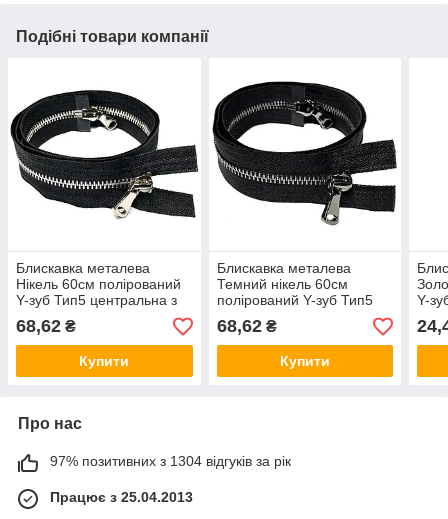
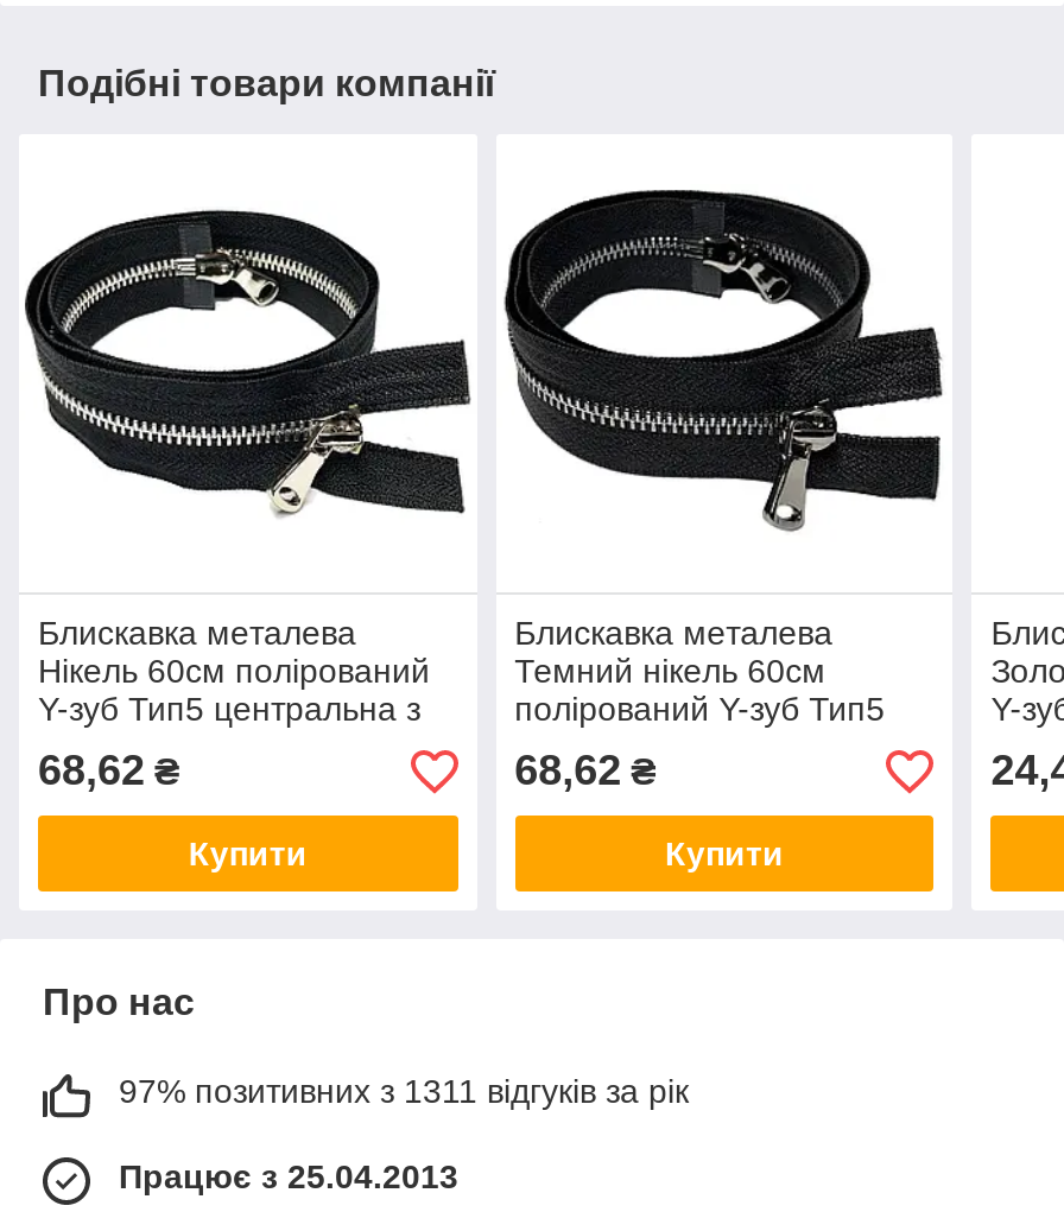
- 97% позитивних з 1304 відгуків за рік
+ 97% позитивних з 1311 відгуків за рік
